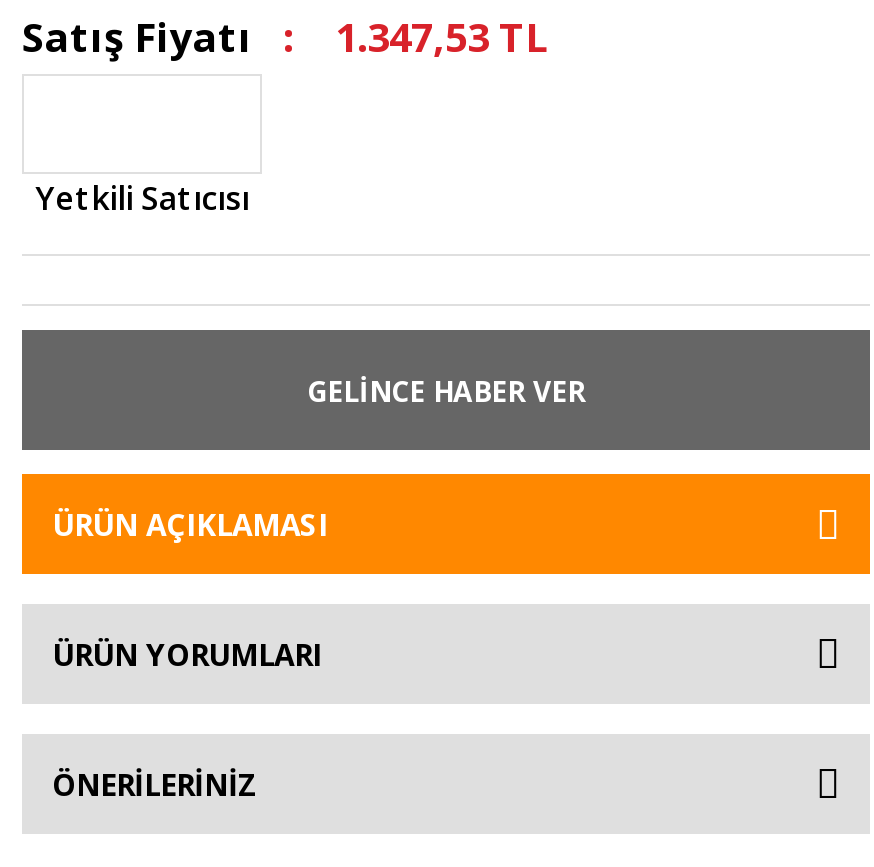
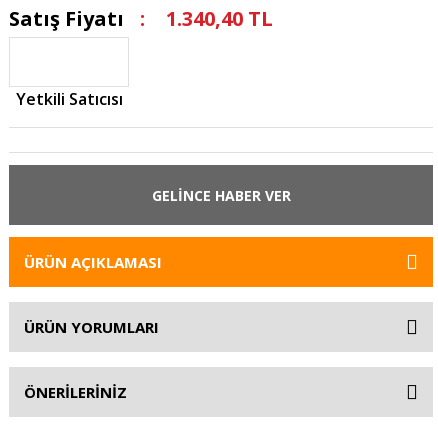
- Satış Fiyatı 1.347,53 TL
+ Satış Fiyatı 1.340,40 TL
